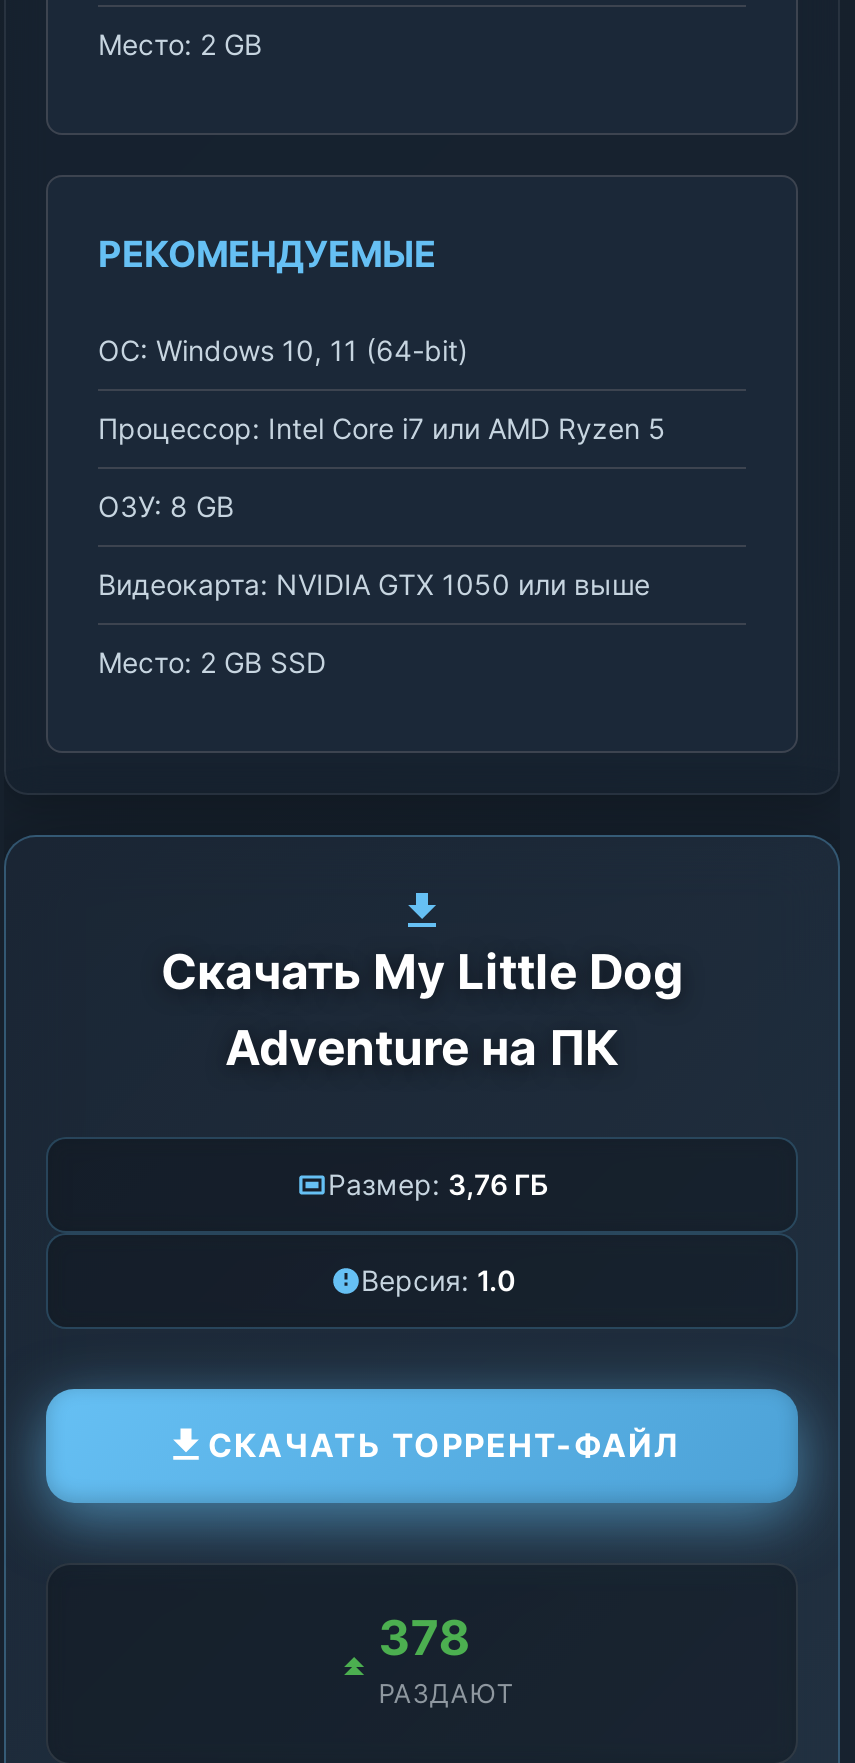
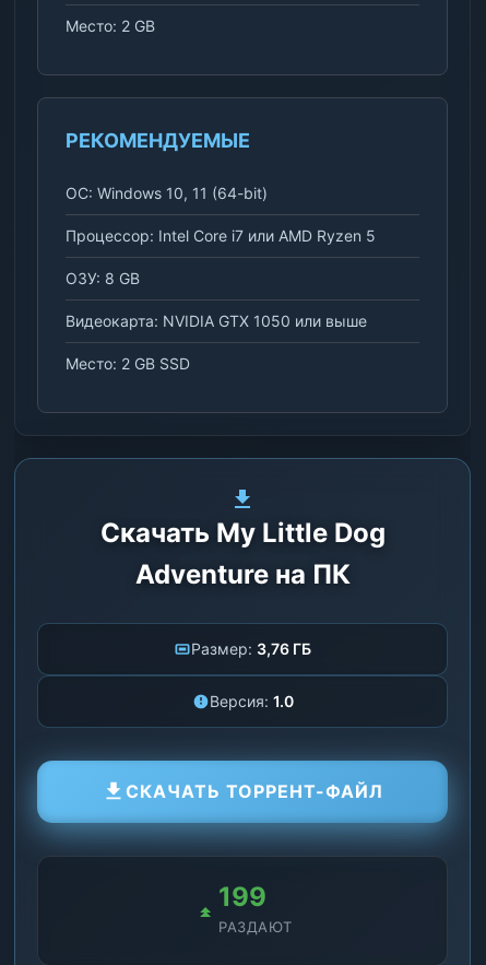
- 378
+ 199
